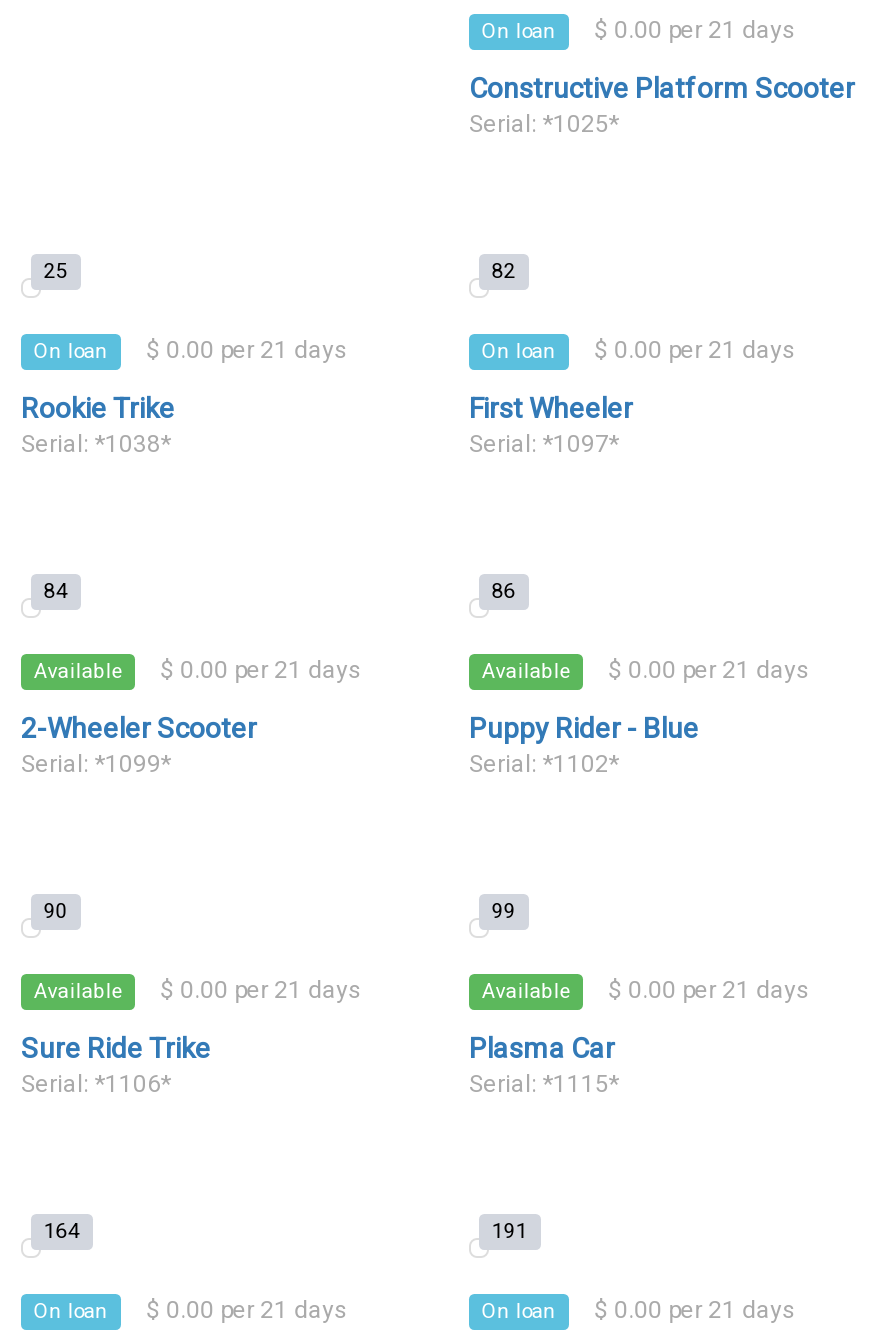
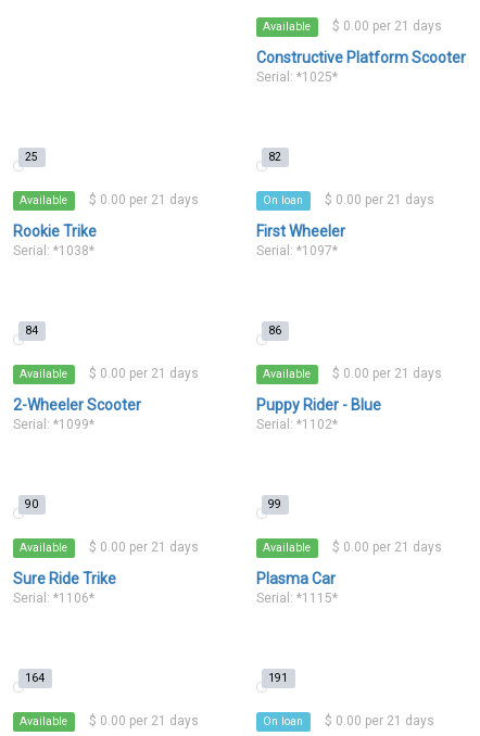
- On loan
+ Available

- On loan
+ Available

- On loan
+ Available
